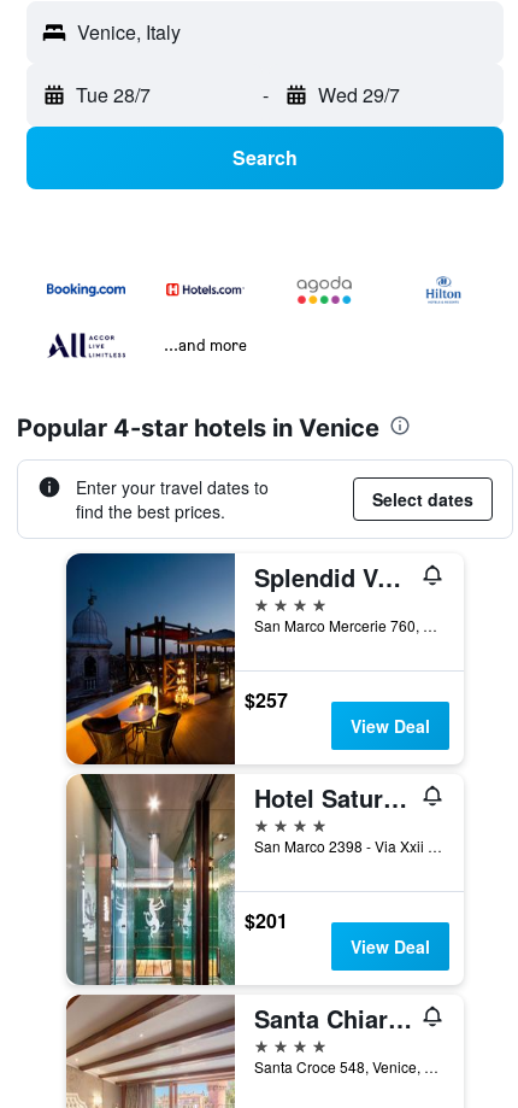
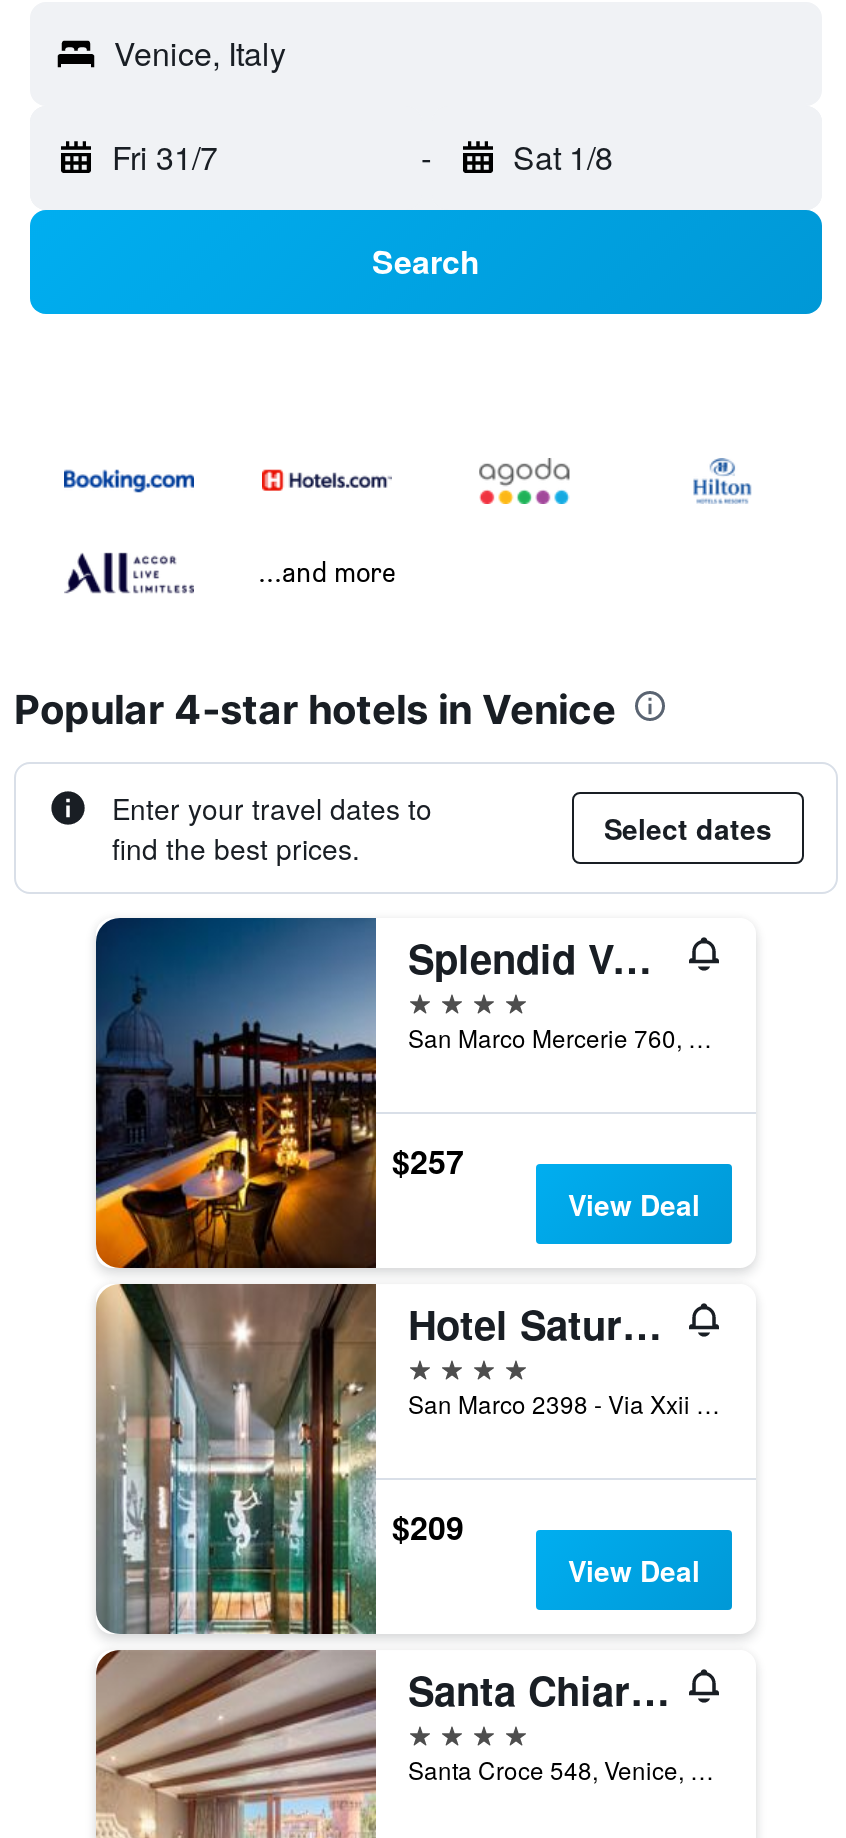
- Tue 28/7
+ Fri 31/7

- Wed 29/7
+ Sat 1/8

- $201
+ $209
